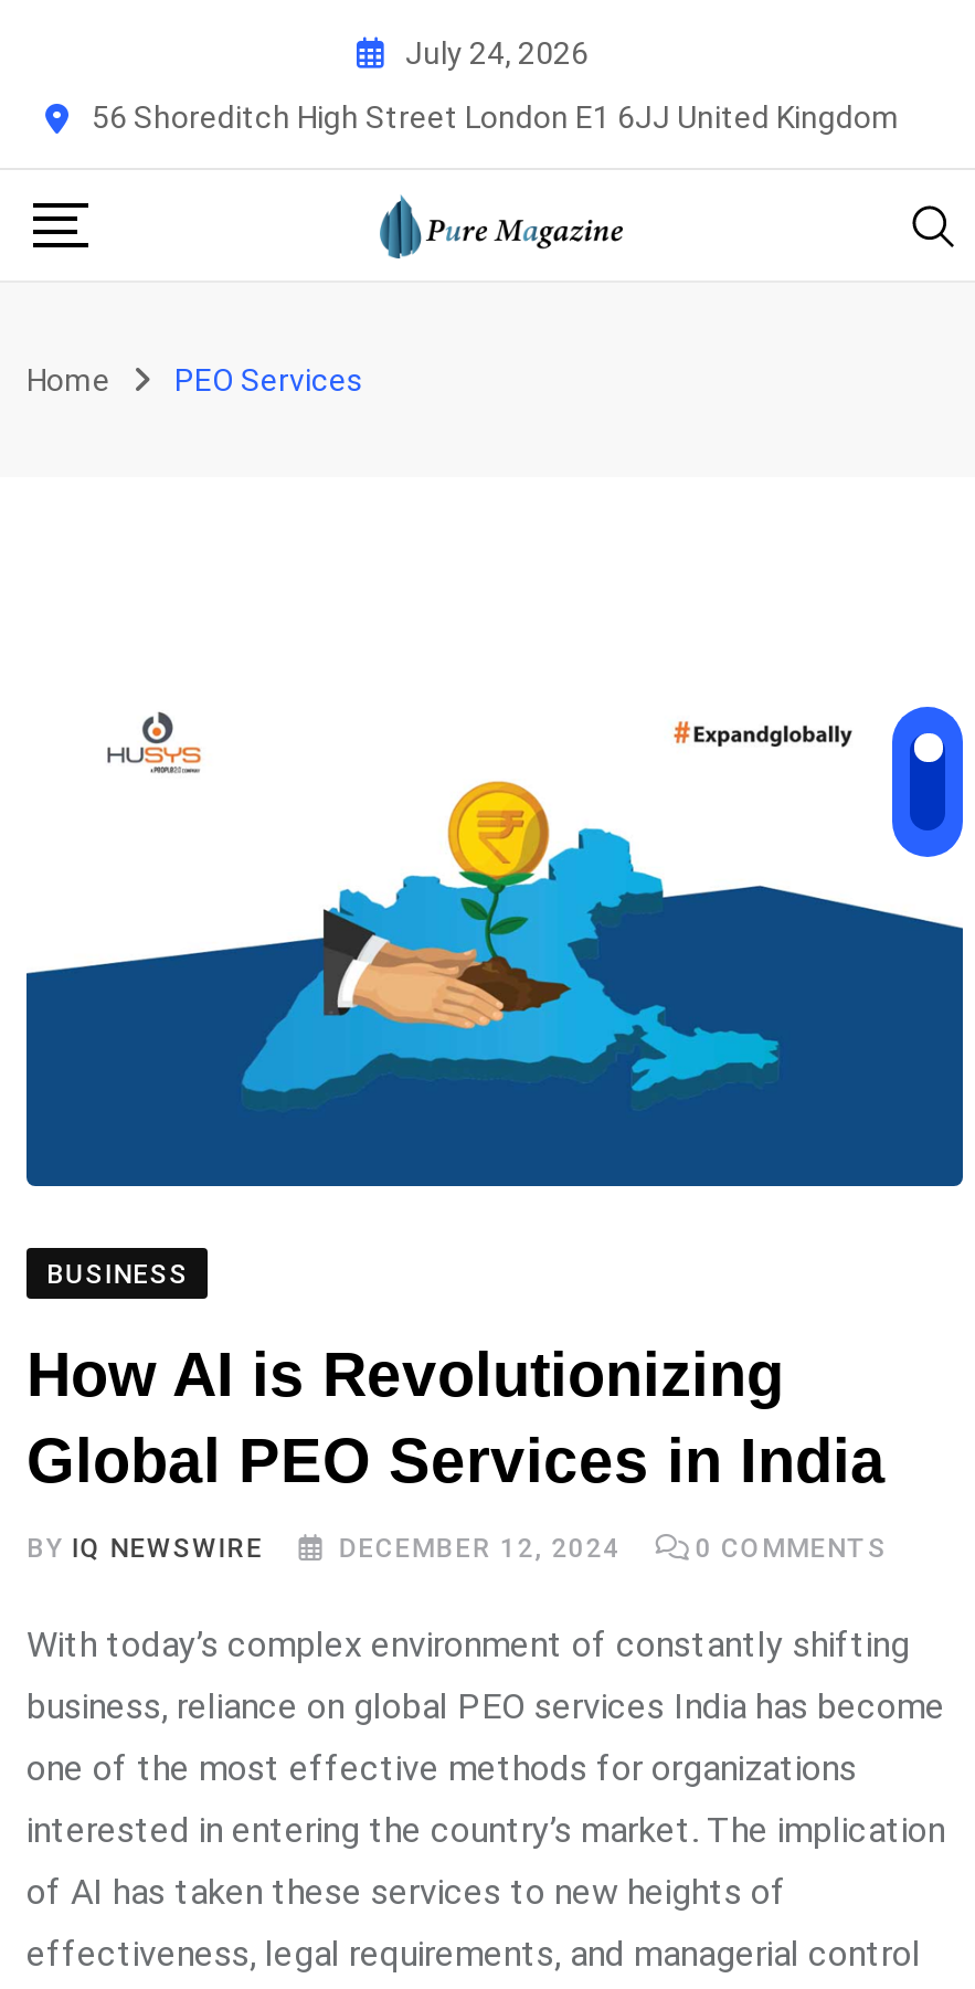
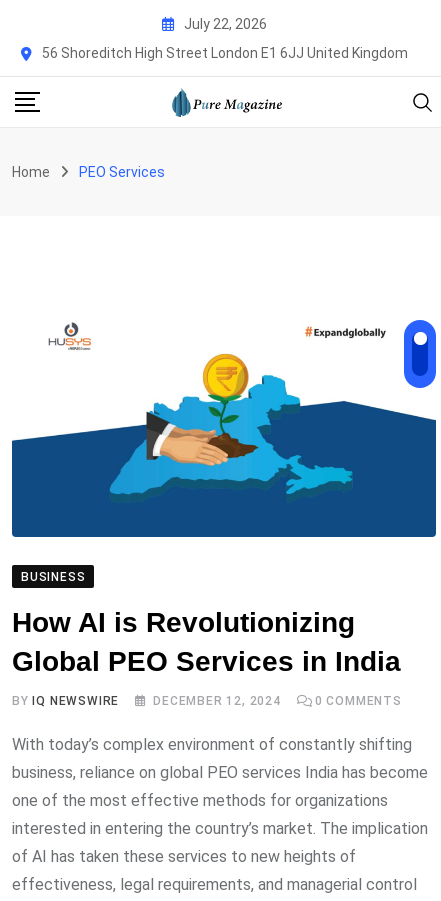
- July 24, 2026
+ July 22, 2026
